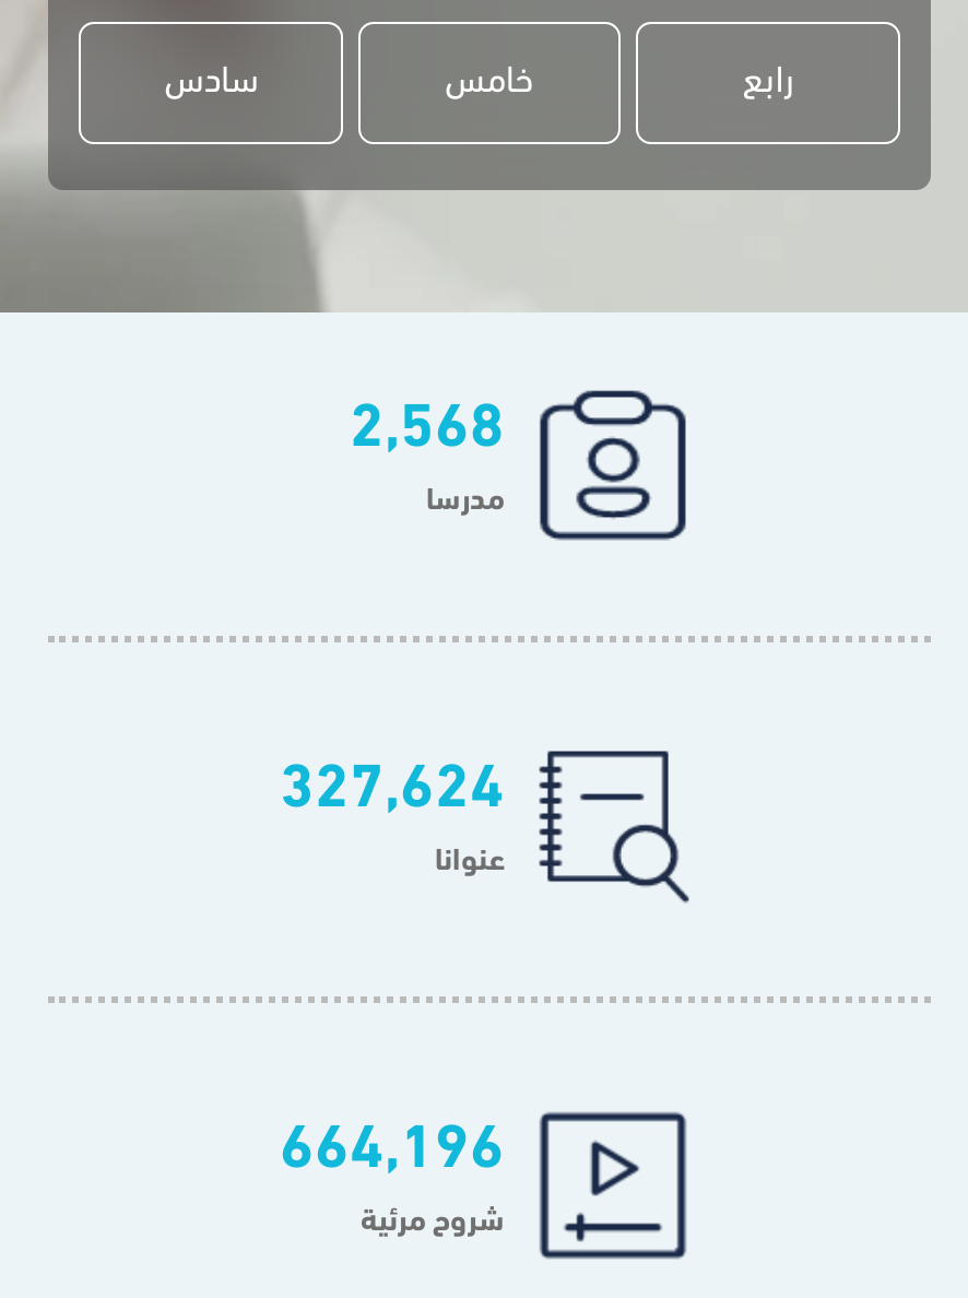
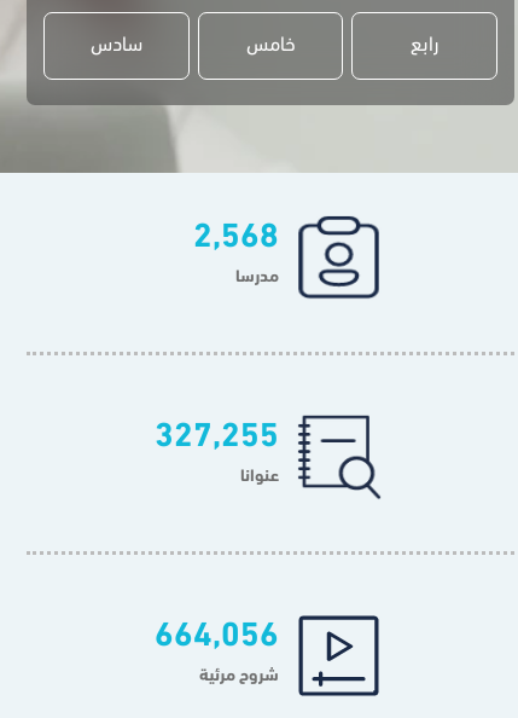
- 327,624
+ 327,255

- 664,196
+ 664,056
